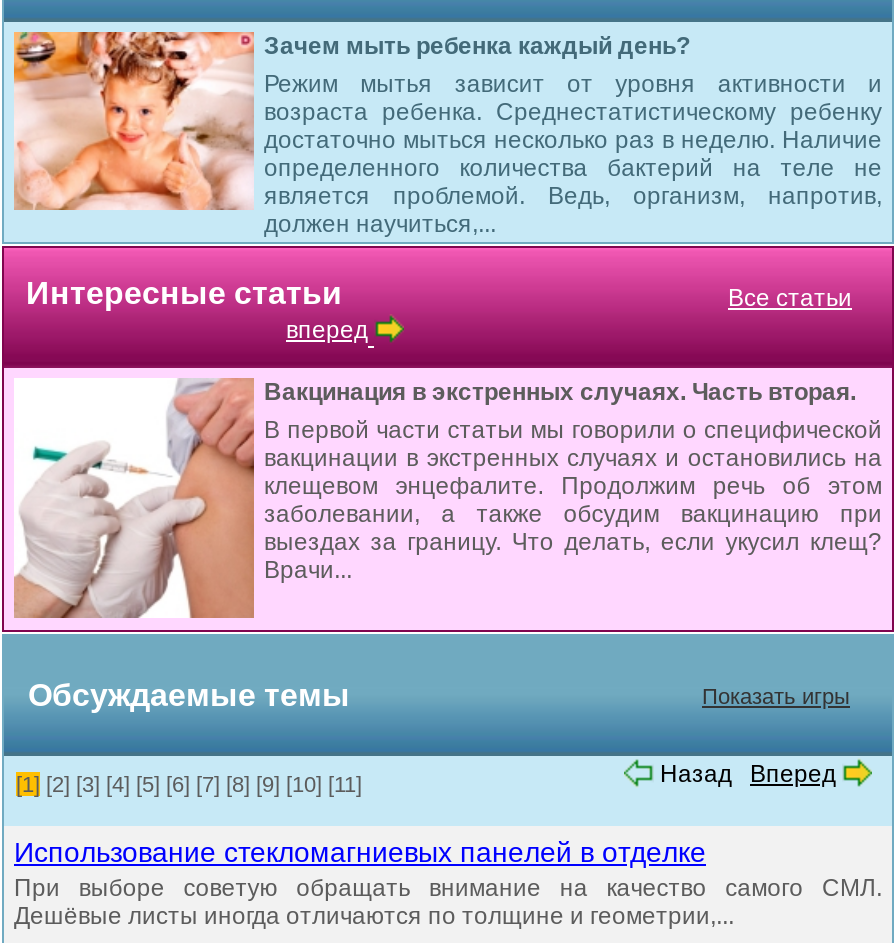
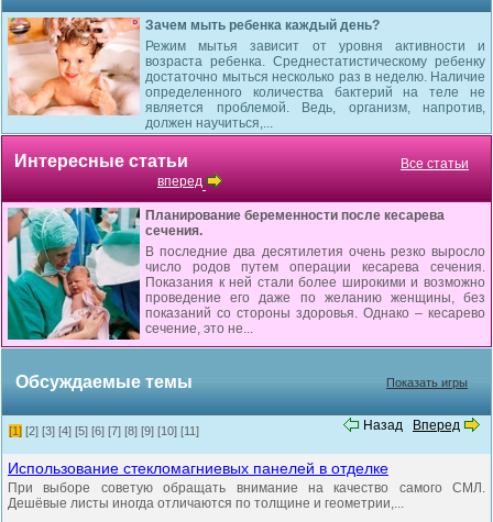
- [image]
- Вакцинация в экстренных случаях. Часть вторая.
- В первой части статьи мы говорили о специфической
- вакцинации в экстренных случаях и остановились на
- клещевом энцефалите. Продолжим речь об этом
- заболевании, а также обсудим вакцинацию при
- выездах за границу. Что делать, если укусил клещ?
- Врачи...
+ [image]
+ Планирование беременности после кесарева
+ сечения.
+ В последние два десятилетия очень резко выросло
+ число родов путем операции кесарева сечения.
+ Показания к ней стали более широкими и возможно
+ проведение его даже по желанию женщины, без
+ показаний со стороны здоровья. Однако – кесарево
+ сечение, это не...
